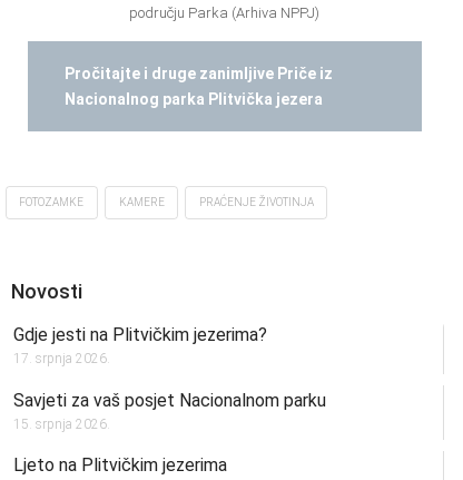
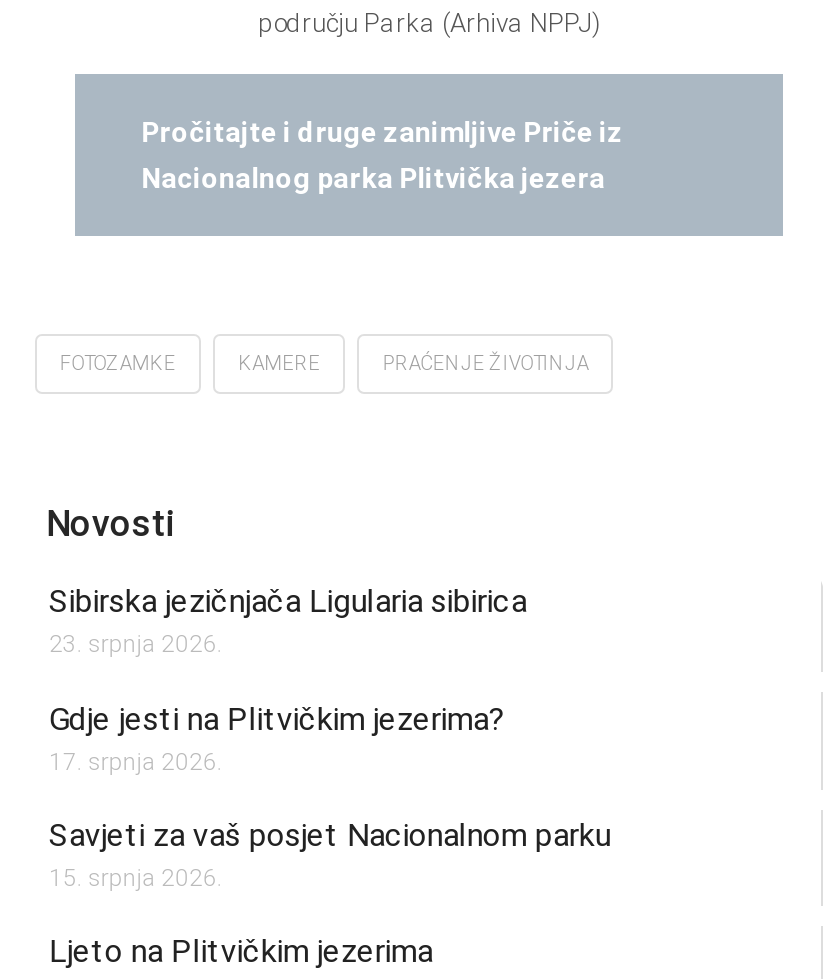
+ Sibirska jezičnjača Ligularia sibirica
+ 23. srpnja 2026.
